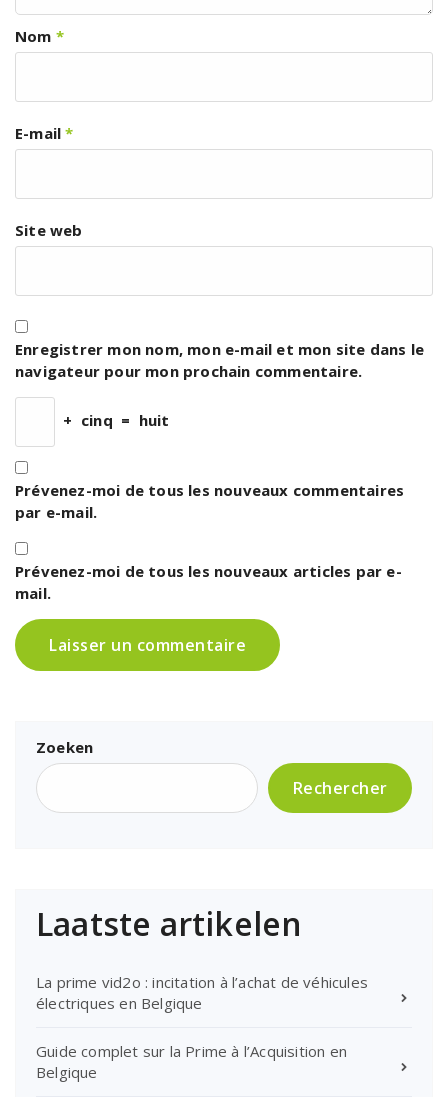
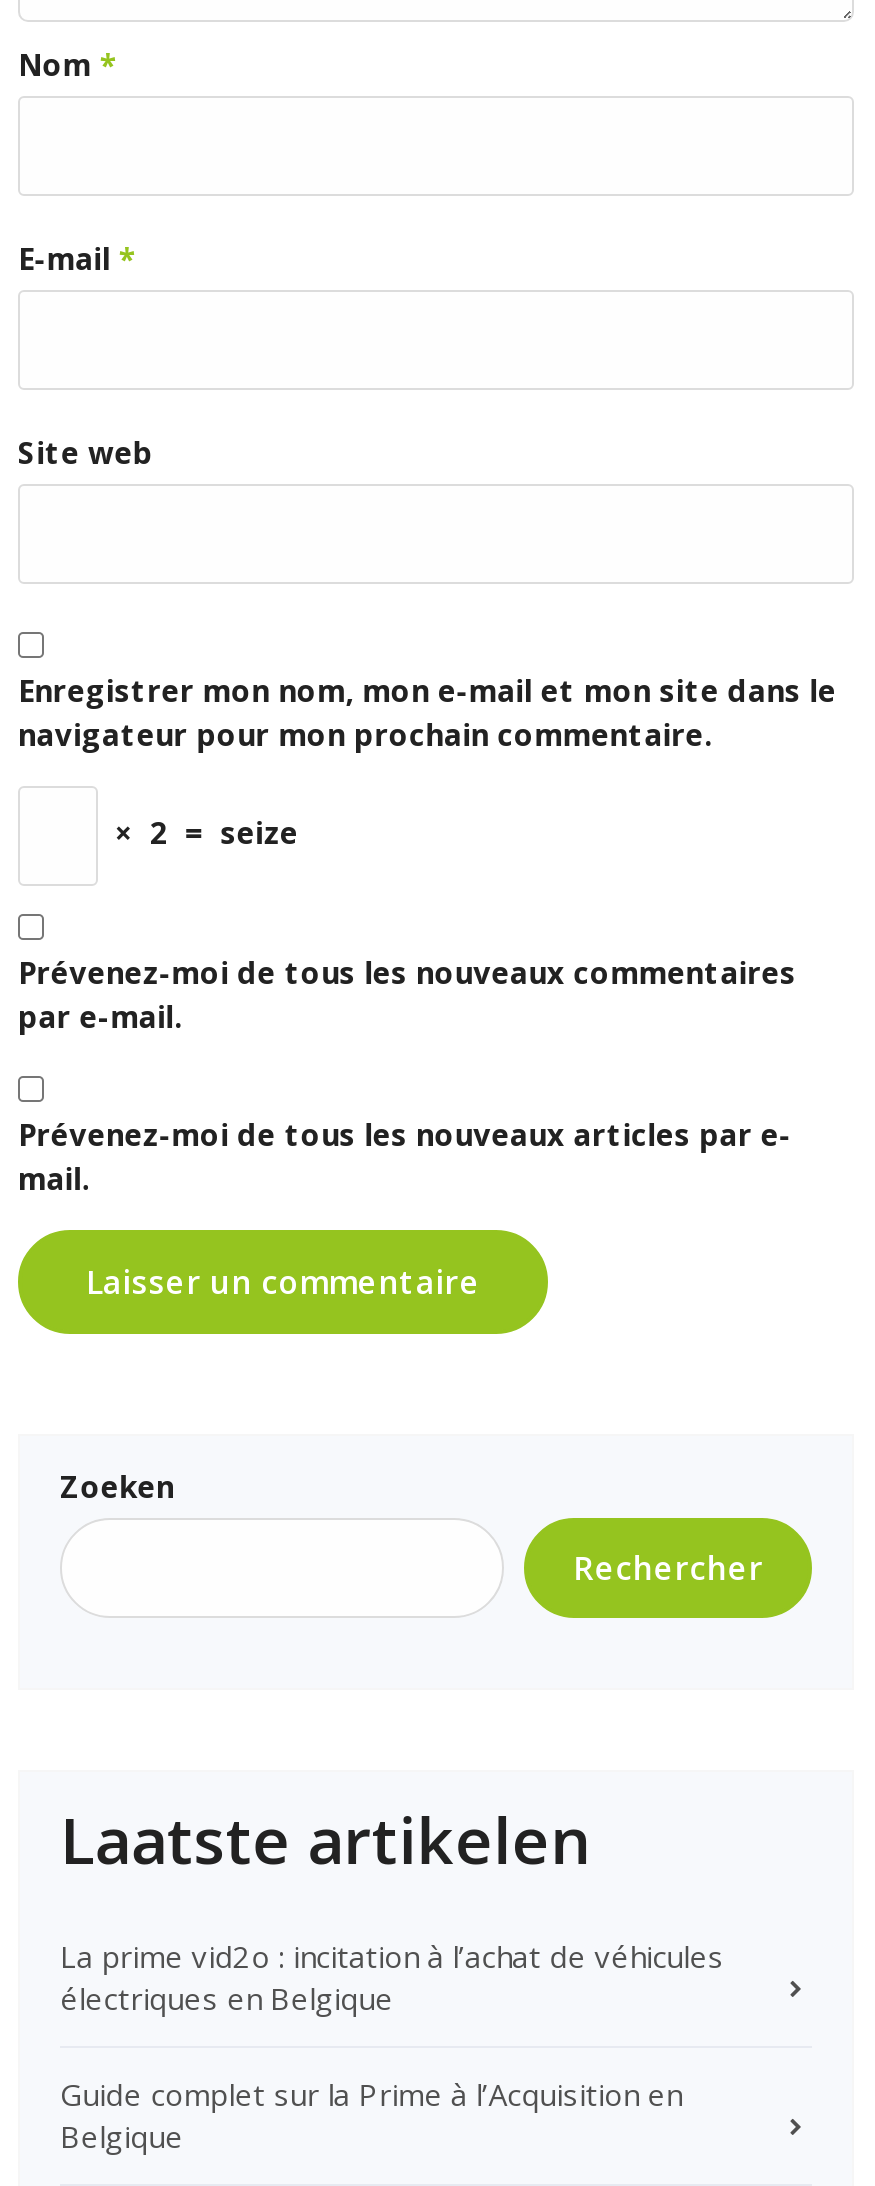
- + cinq = huit
+ × 2 = seize
